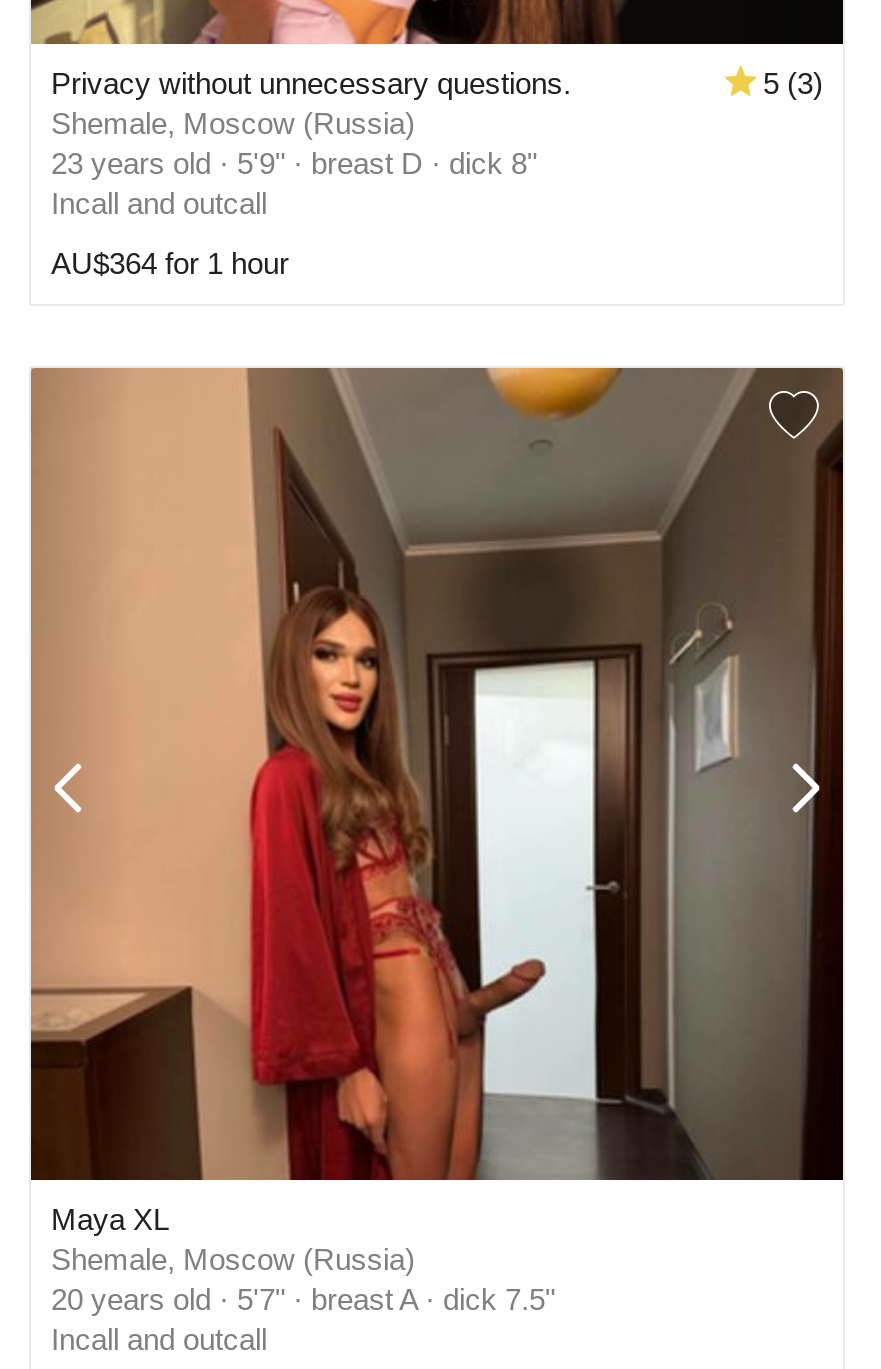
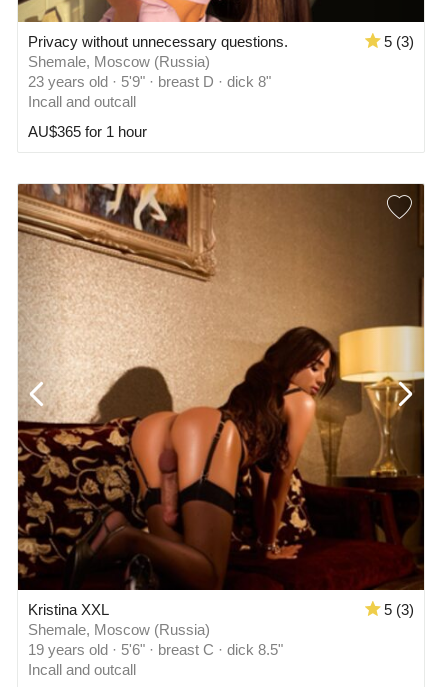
- AU$364 for 1 hour
+ AU$365 for 1 hour

- [image]
- Maya XL
+ [image]
+ Kristina XXL
+ 5 (3)

- 20 years old · 5'7" · breast A · dick 7.5"
+ 19 years old · 5'6" · breast C · dick 8.5"
